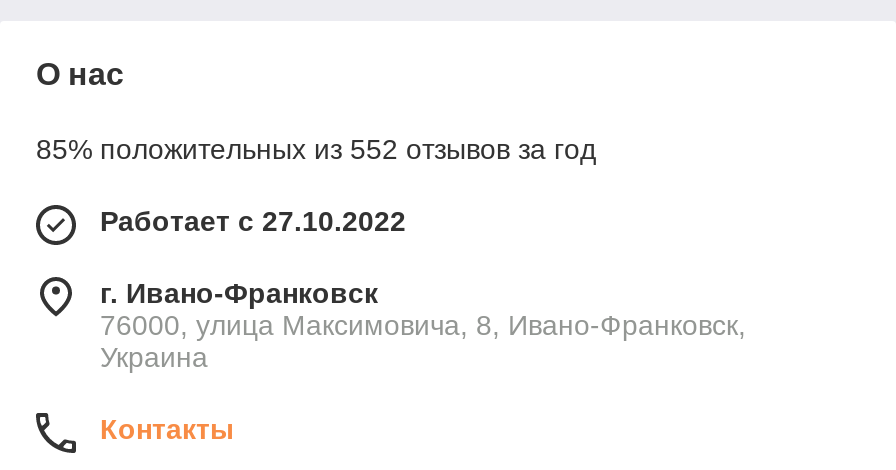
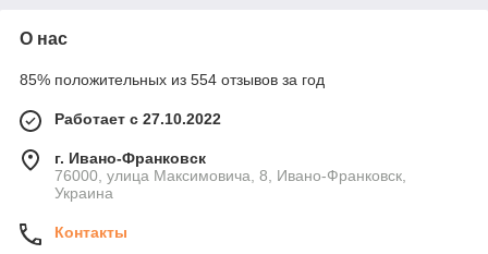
- 85% положительных из 552 отзывов за год
+ 85% положительных из 554 отзывов за год
